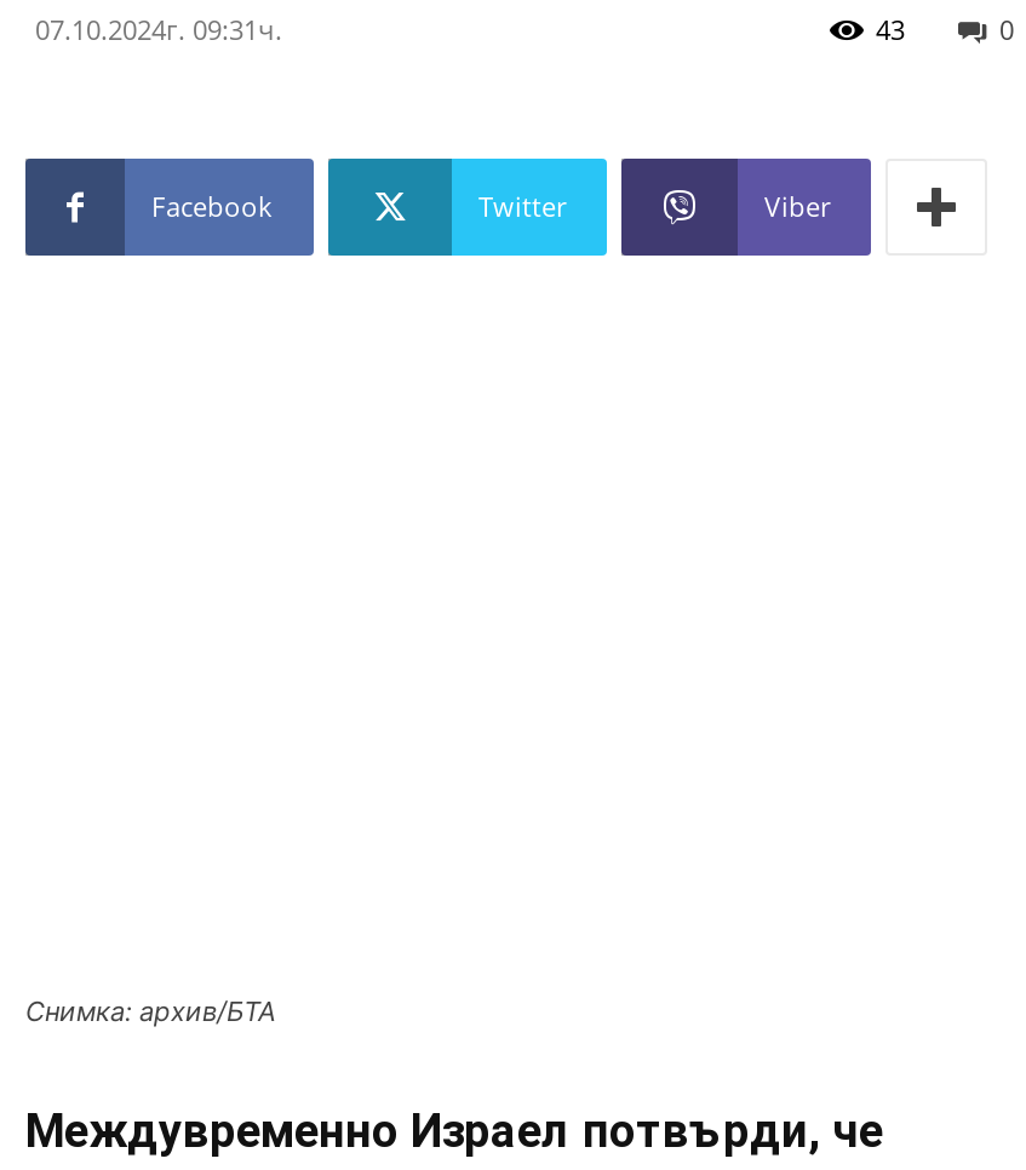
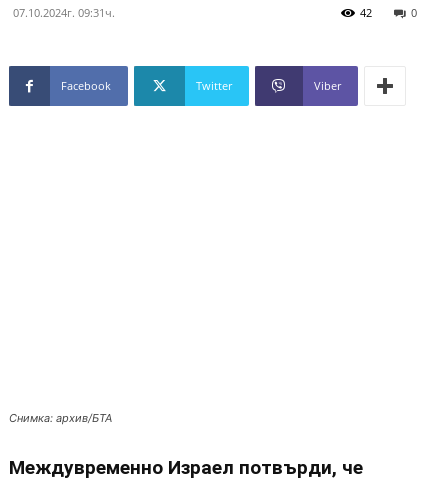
- 43
+ 42
